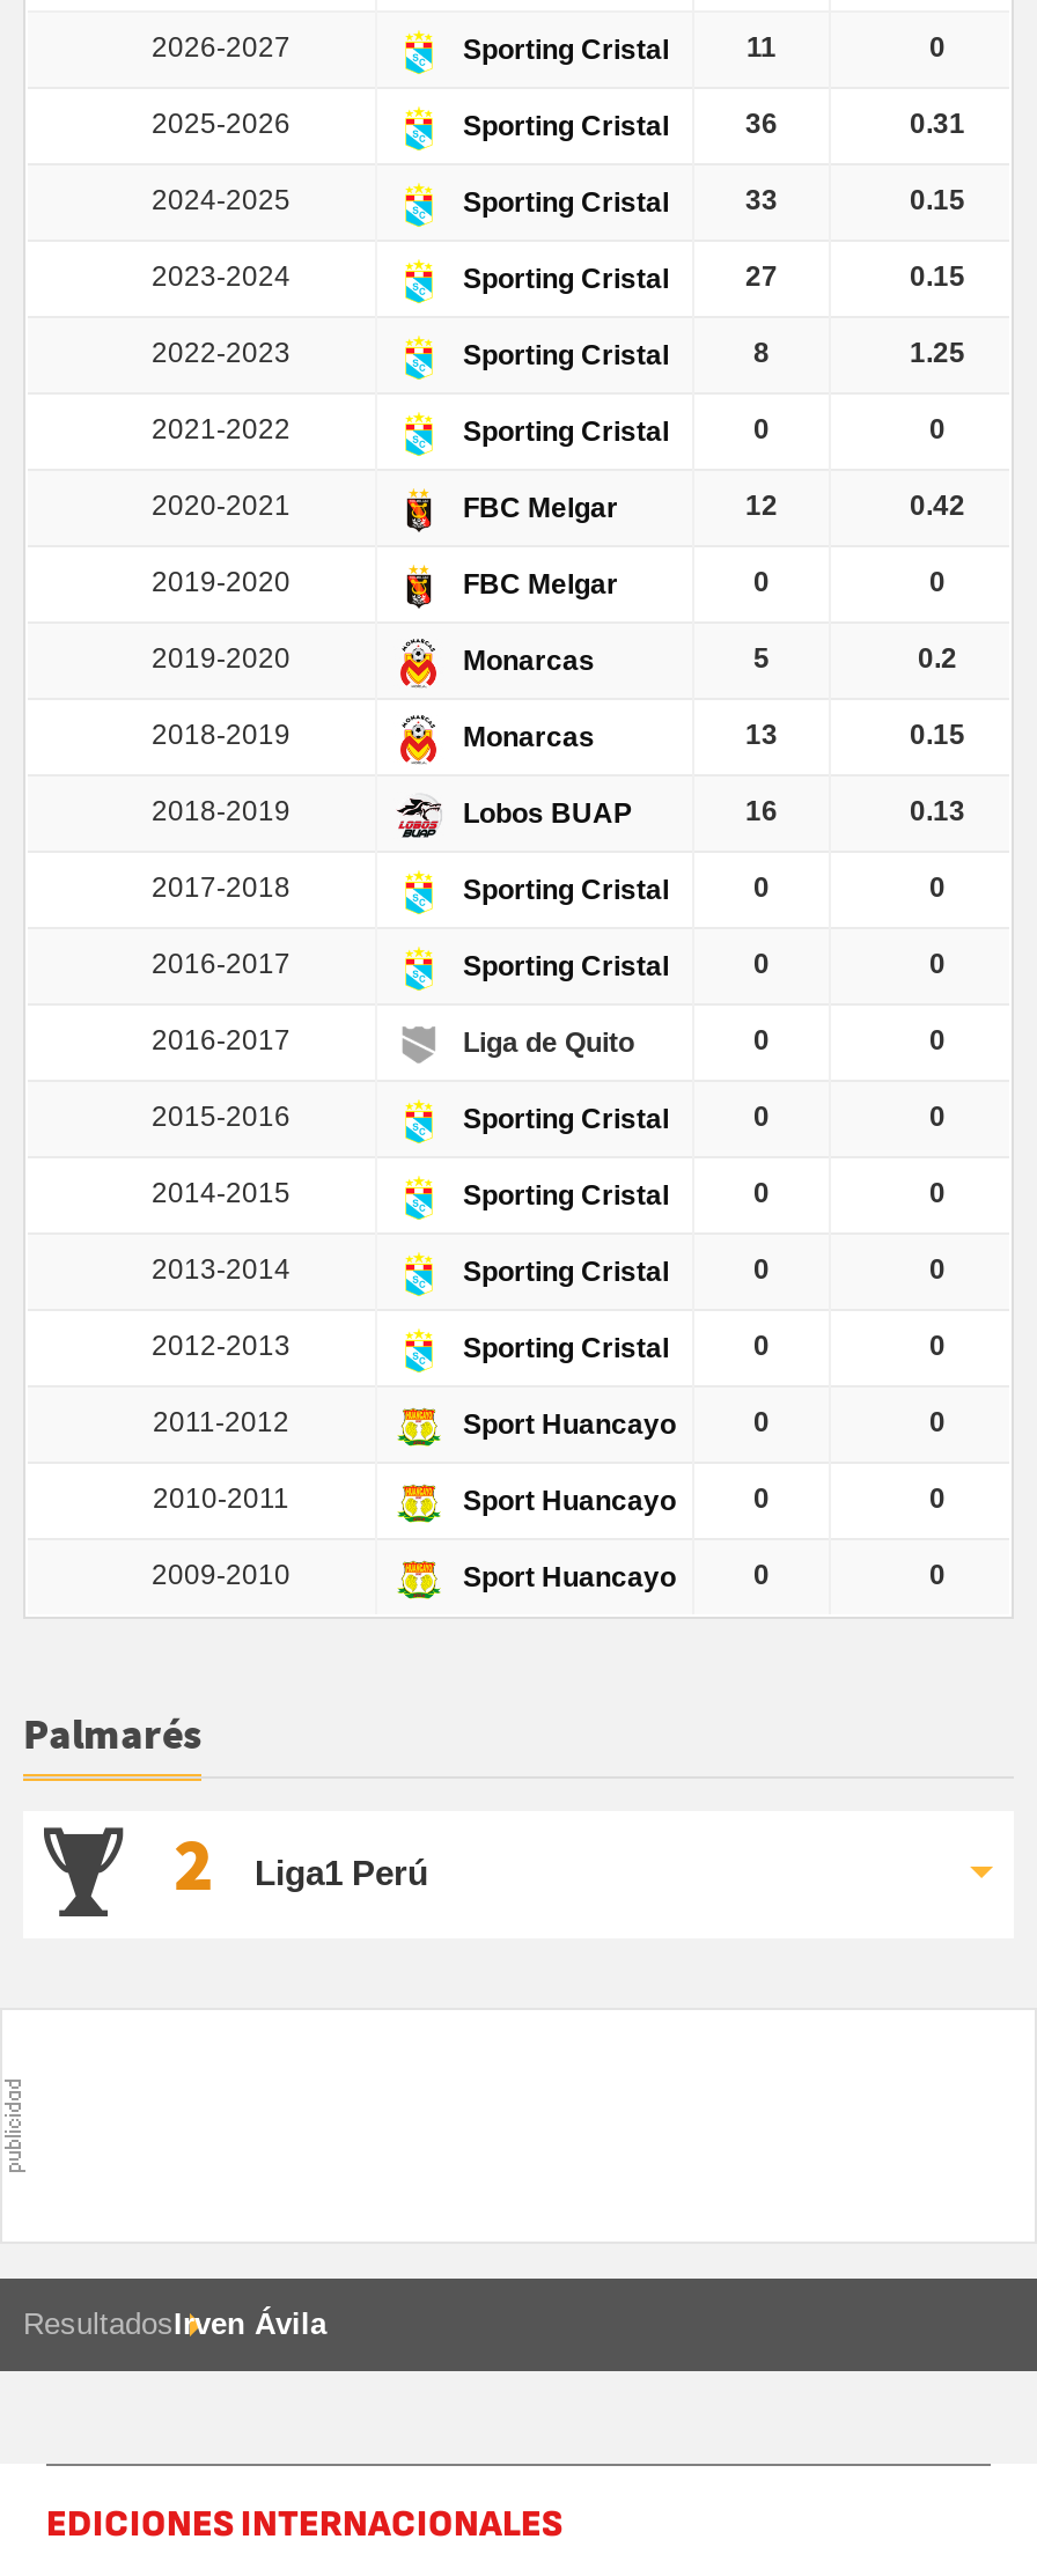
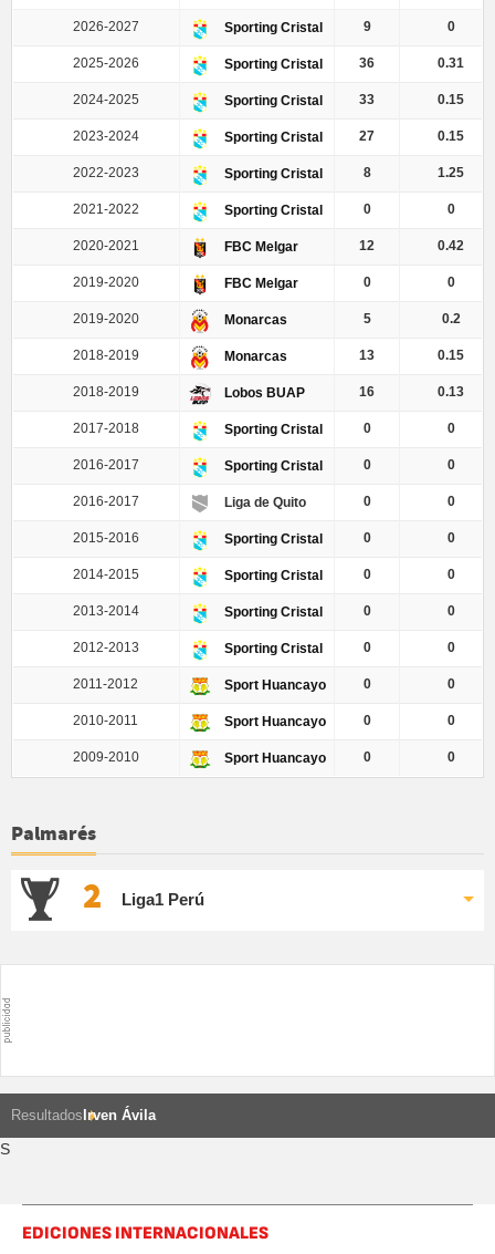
- 11
+ 9

+ S
